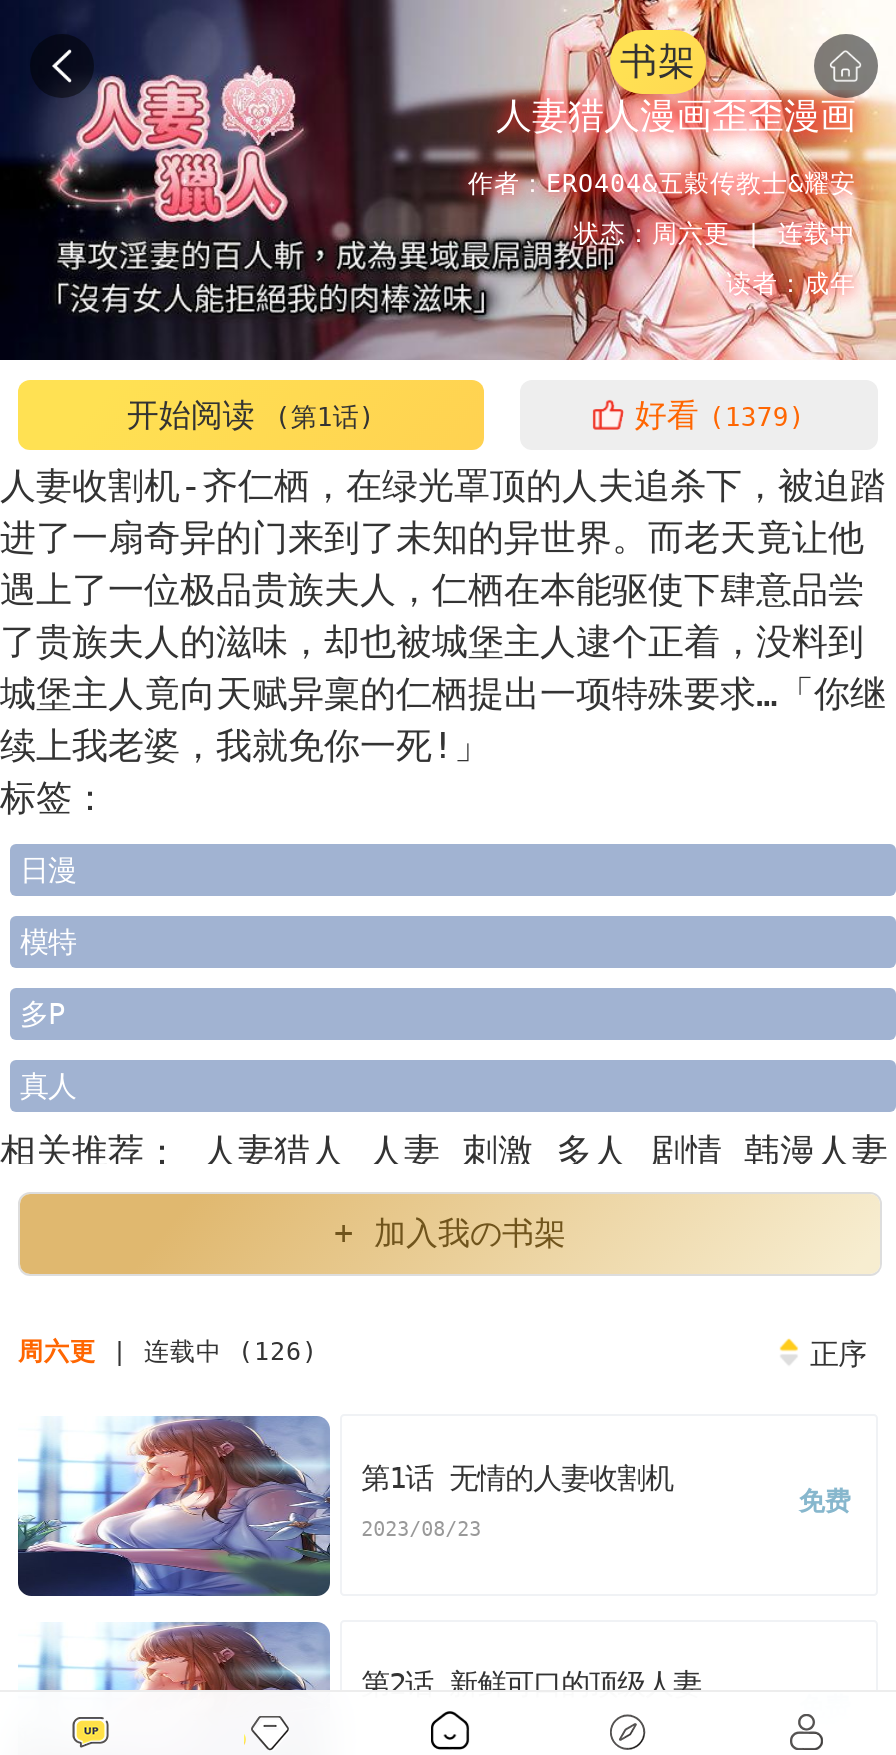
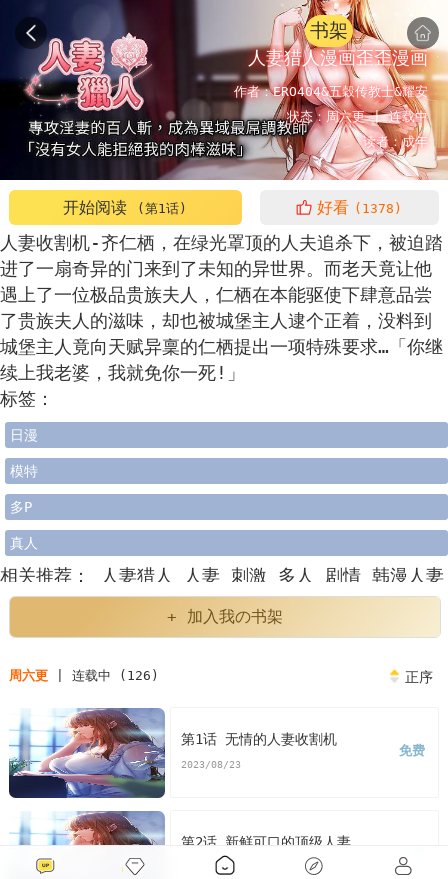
- 好看 (1379)
+ 好看 (1378)
